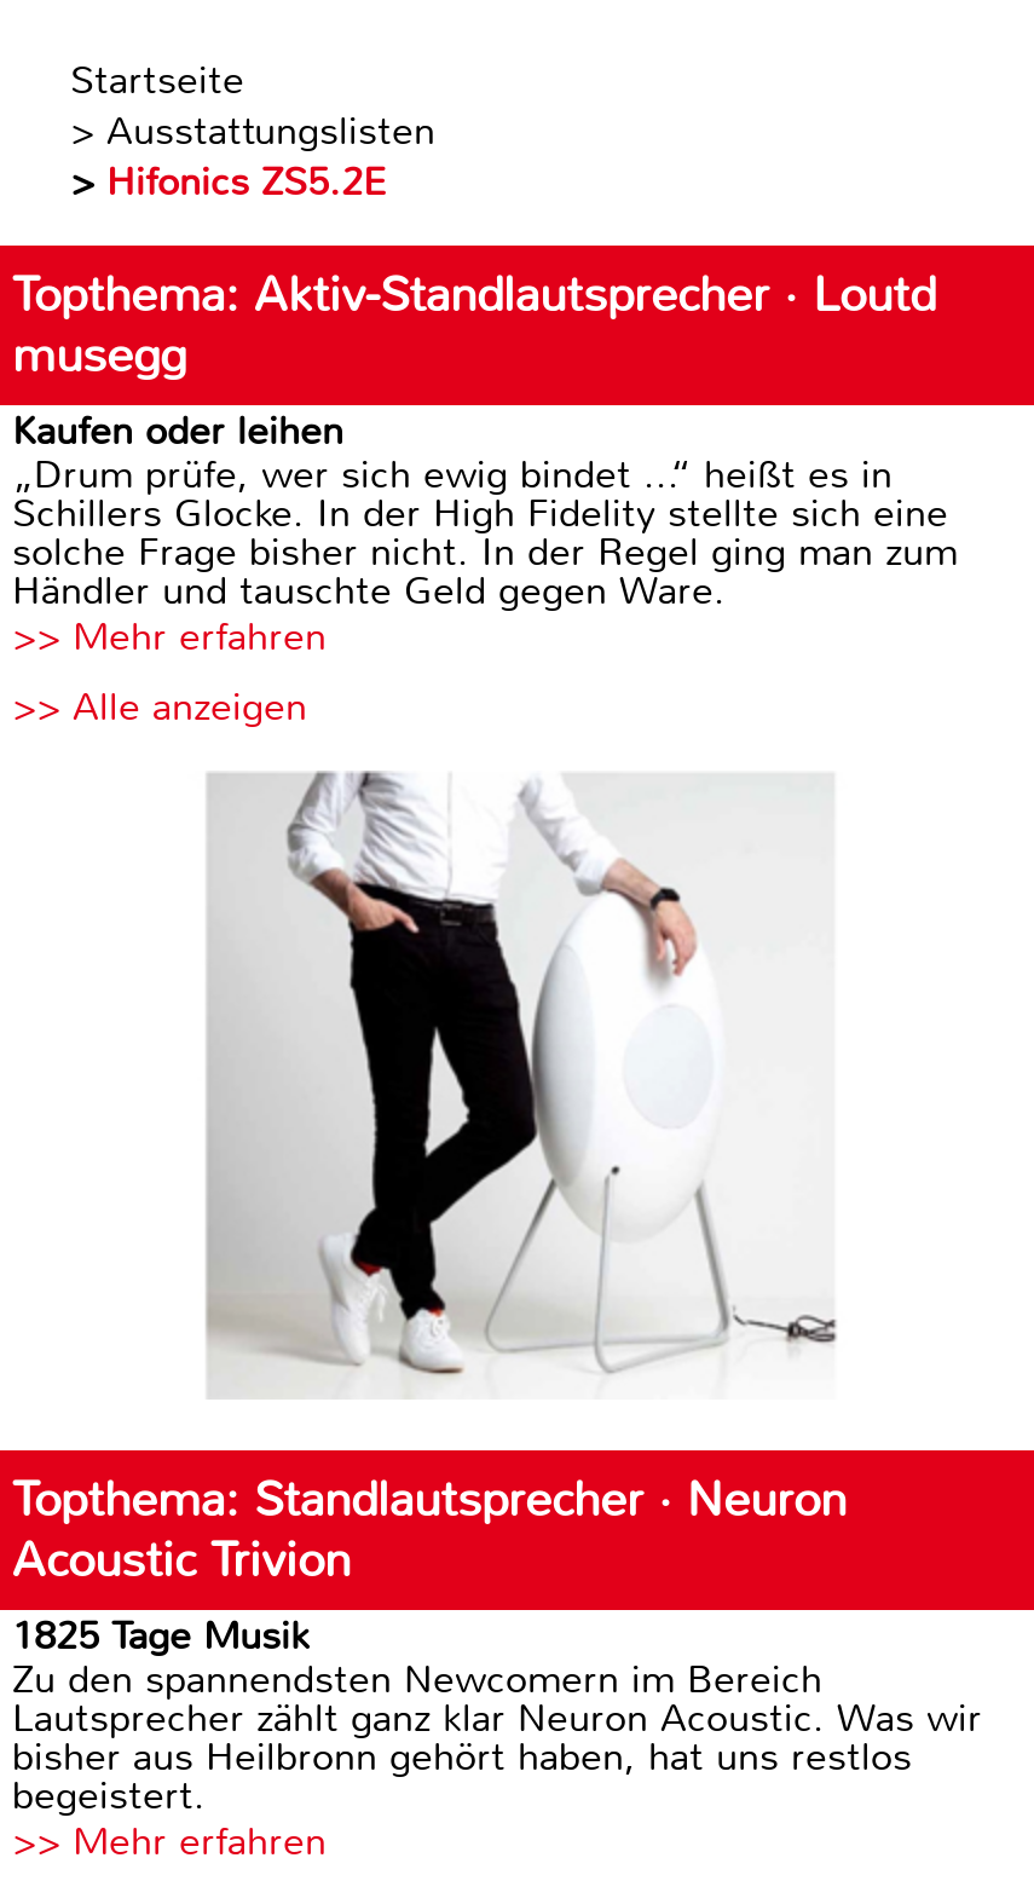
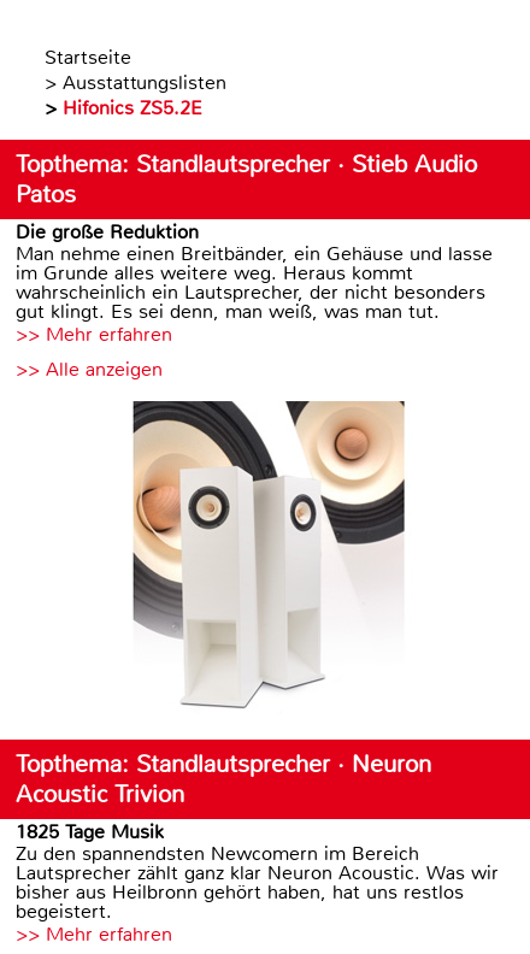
- Topthema: Aktiv-Standlautsprecher · Loutd
- musegg
- Kaufen oder leihen
- „Drum prüfe, wer sich ewig bindet ...“ heißt es in
- Schillers Glocke. In der High Fidelity stellte sich eine
- solche Frage bisher nicht. In der Regel ging man zum
- Händler und tauschte Geld gegen Ware.
+ Topthema: Standlautsprecher · Stieb Audio
+ Patos
+ Die große Reduktion
+ Man nehme einen Breitbänder, ein Gehäuse und lasse
+ im Grunde alles weitere weg. Heraus kommt
+ wahrscheinlich ein Lautsprecher, der nicht besonders
+ gut klingt. Es sei denn, man weiß, was man tut.

- [image]
+ [image]
